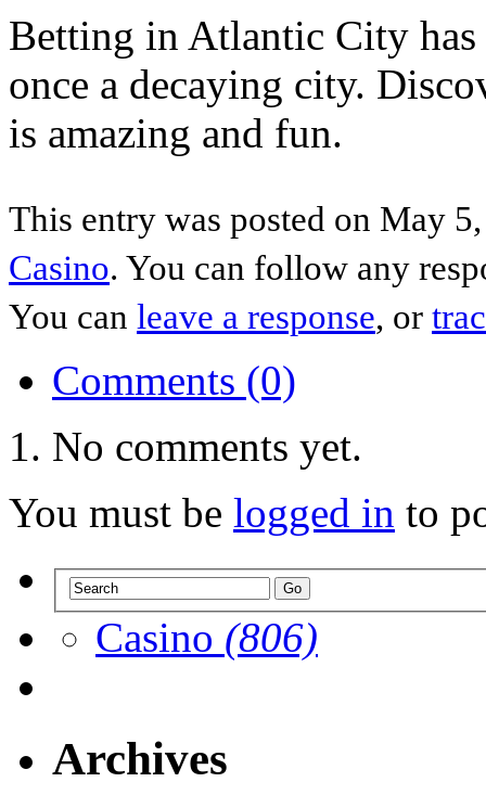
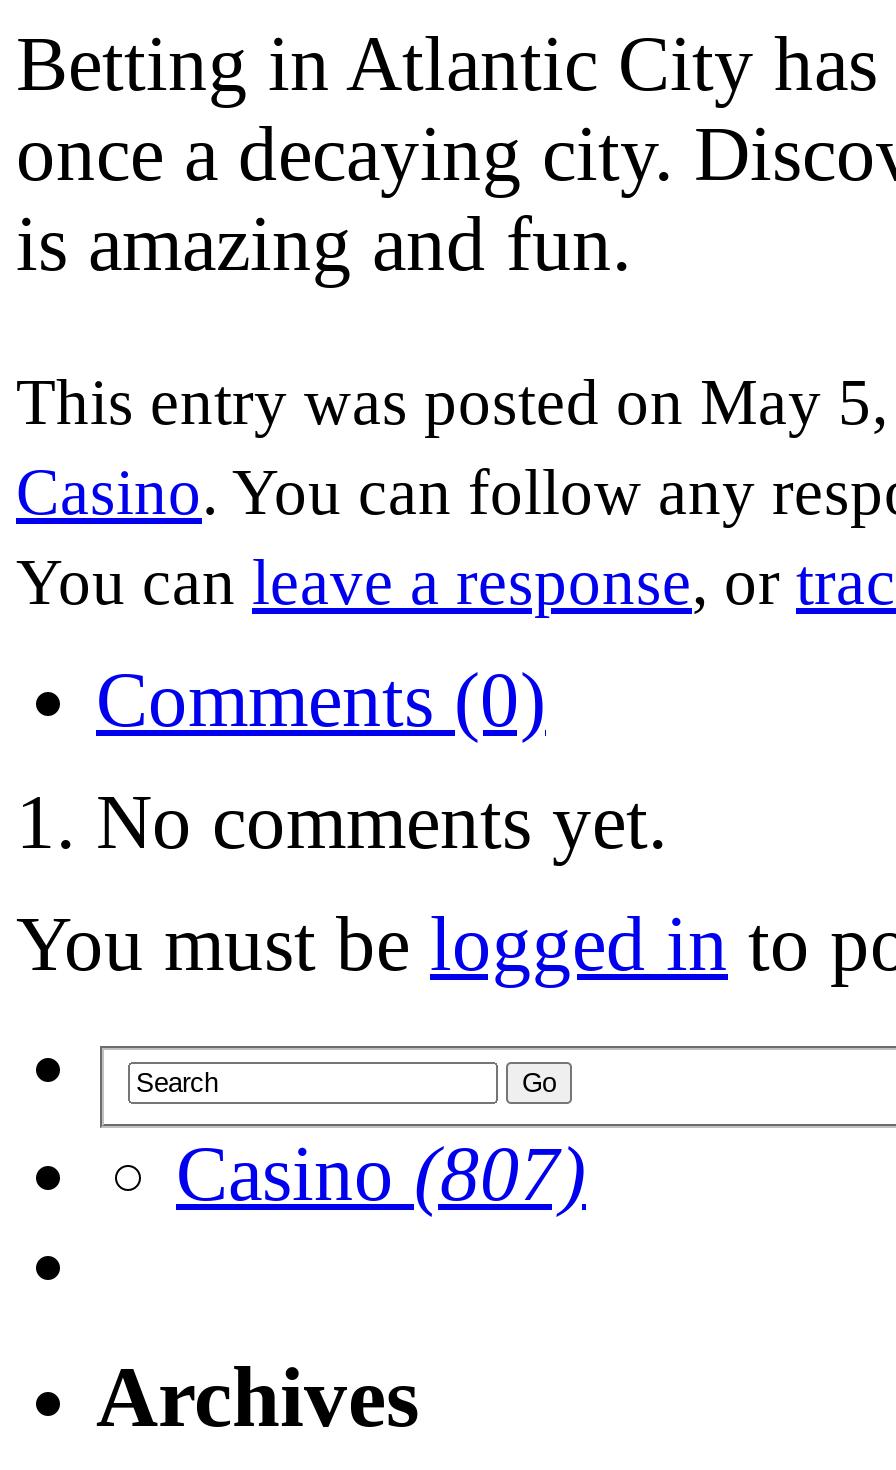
- Casino (806)
+ Casino (807)
